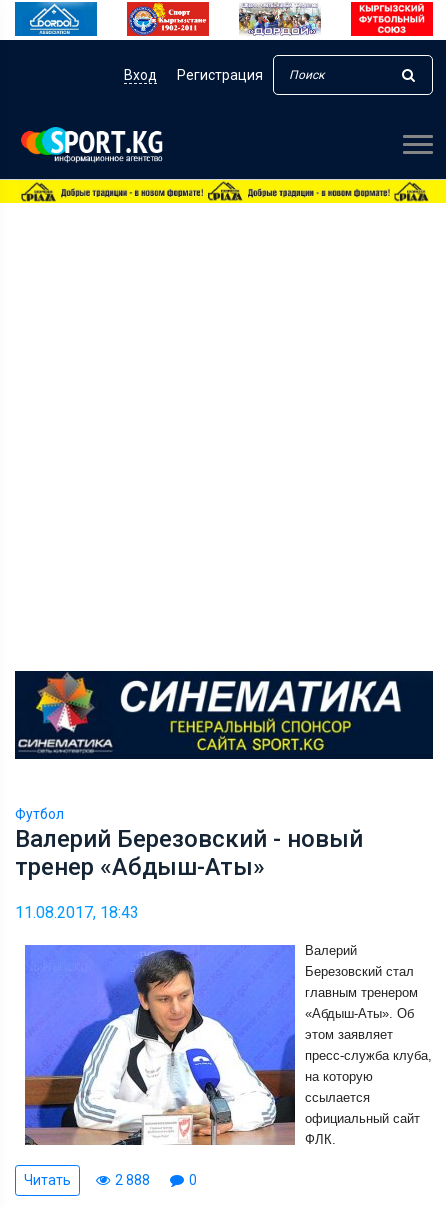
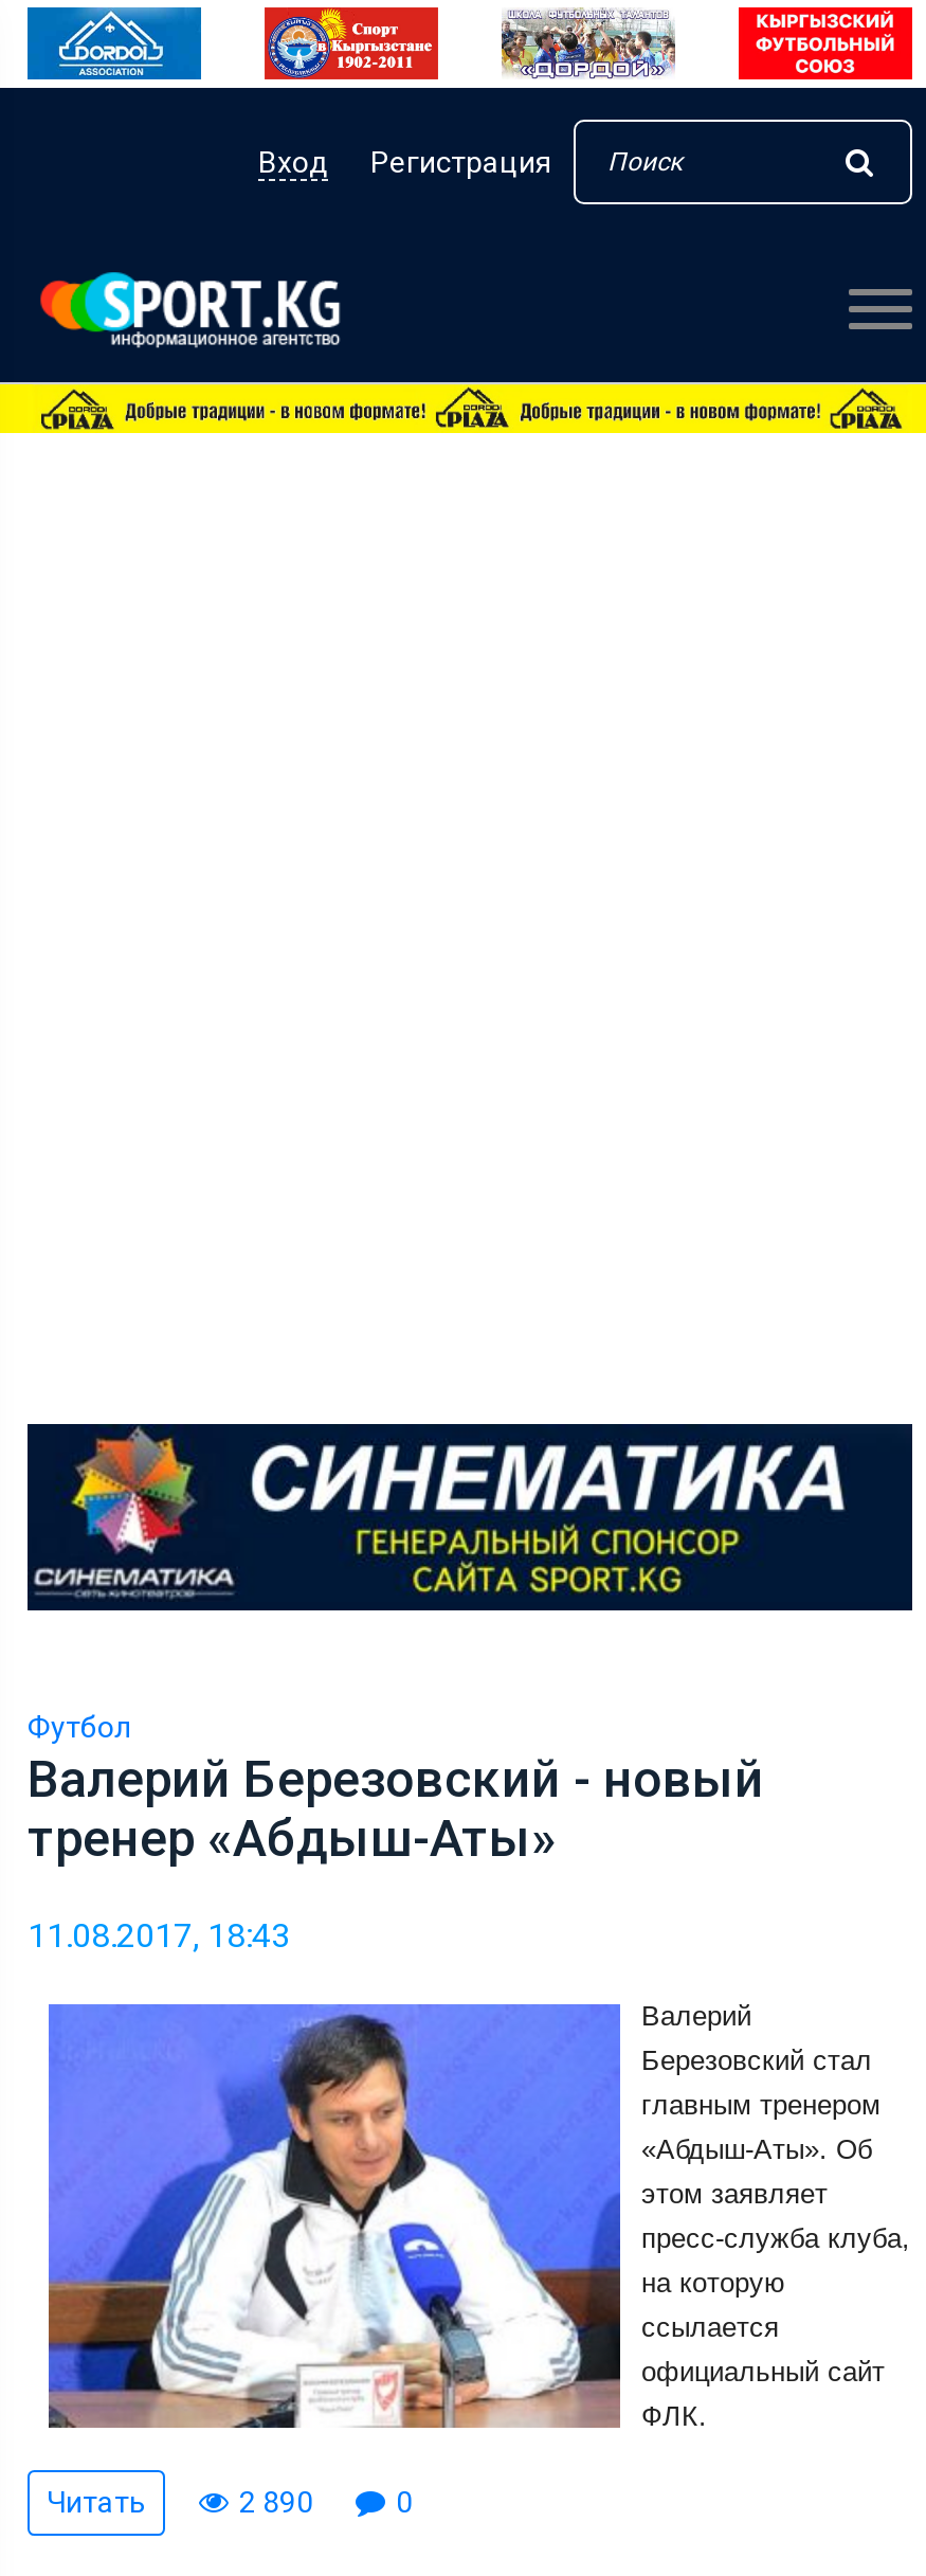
- 2 888
+ 2 890
